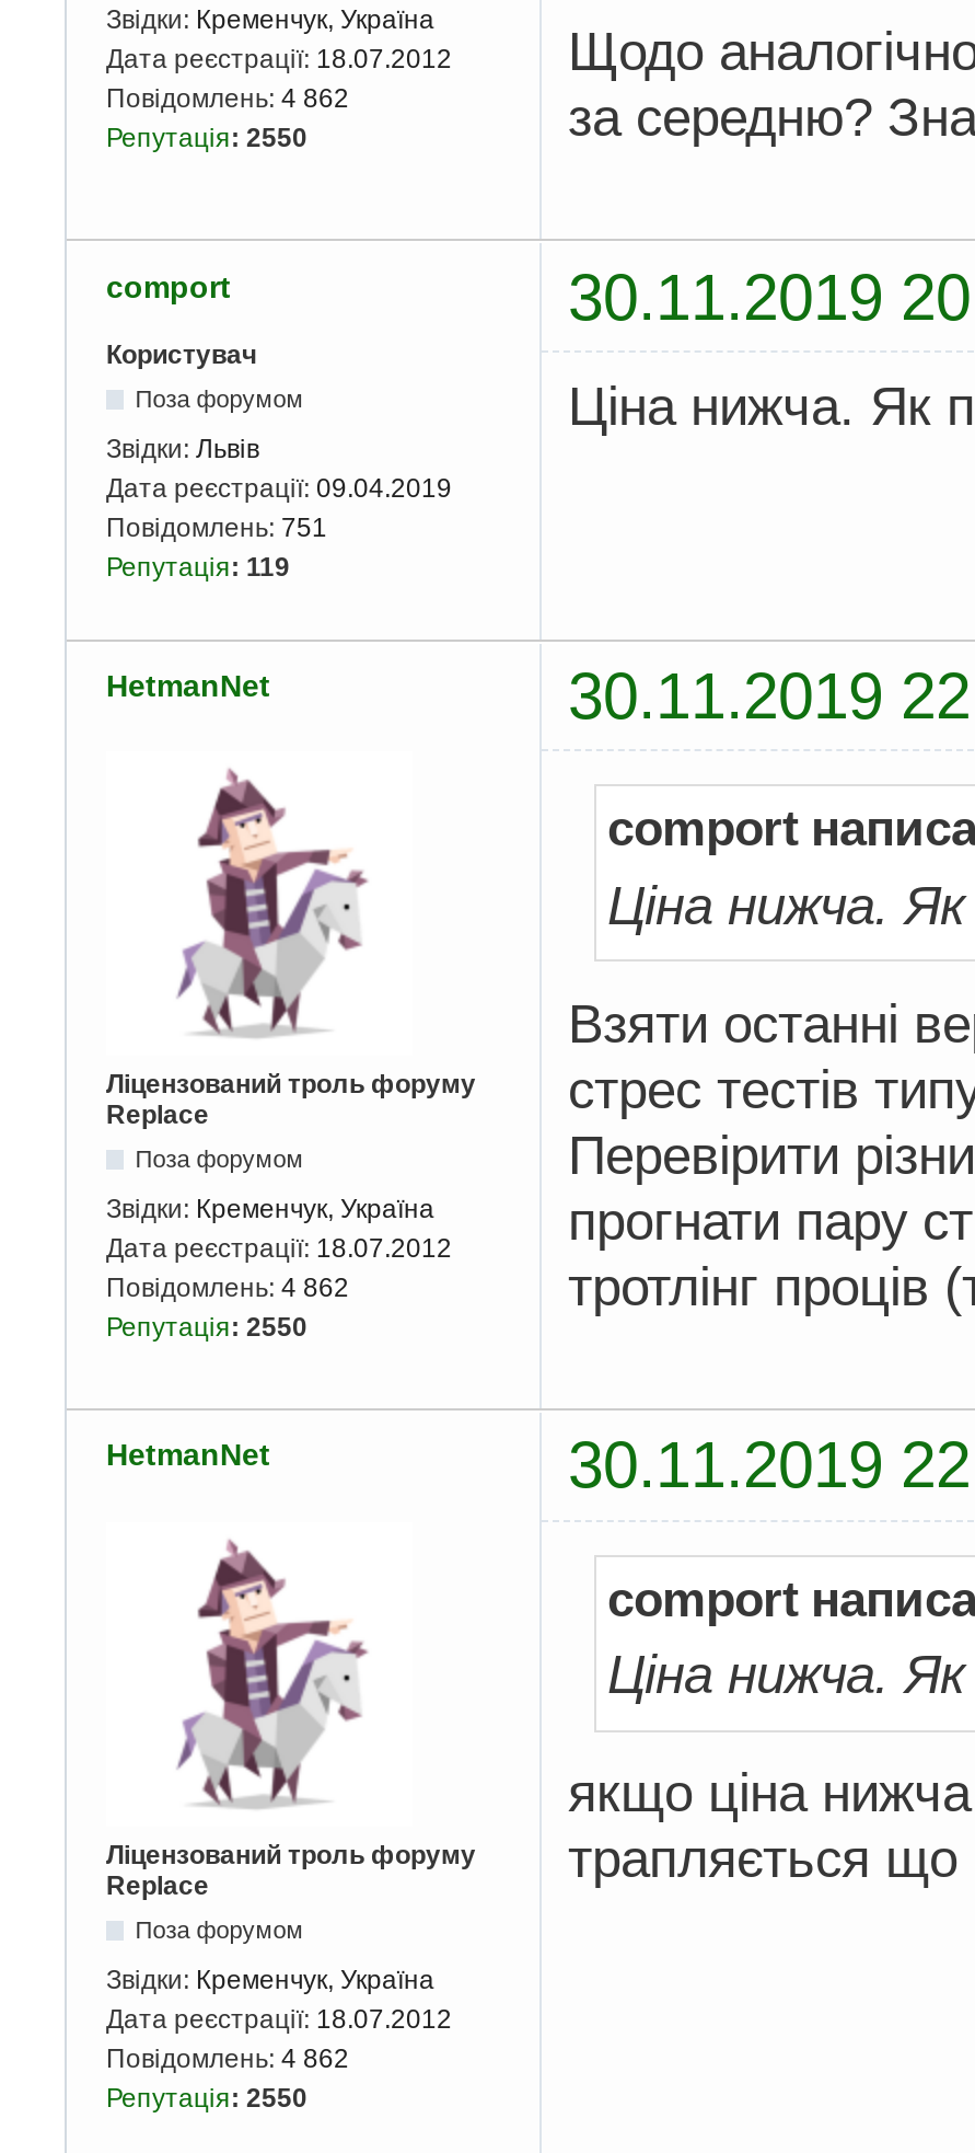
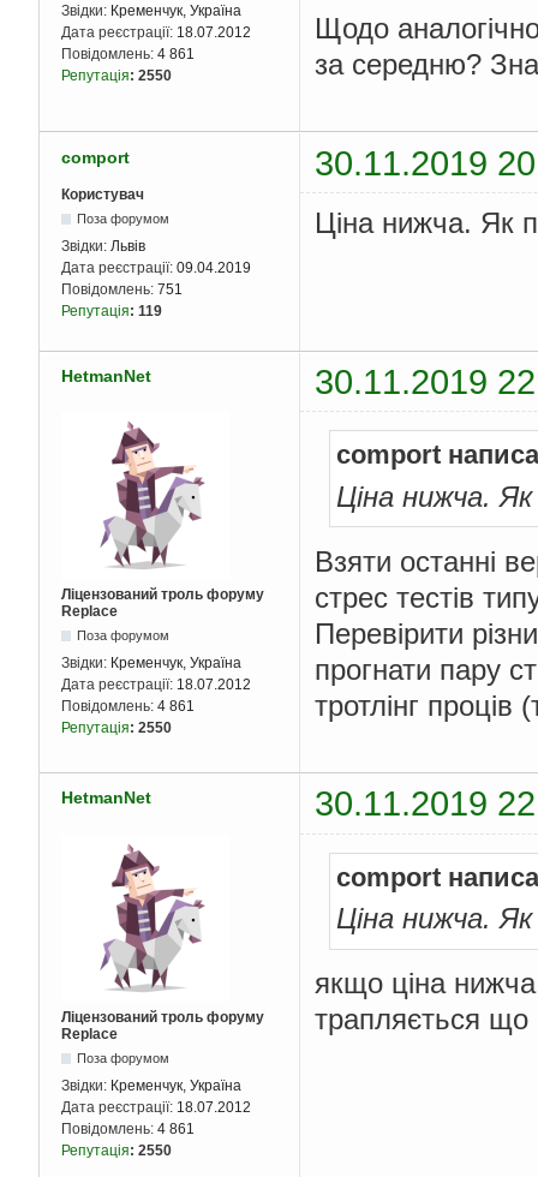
- Повідомлень: 4 862
+ Повідомлень: 4 861

- Повідомлень: 4 862
+ Повідомлень: 4 861

- Повідомлень: 4 862
+ Повідомлень: 4 861
